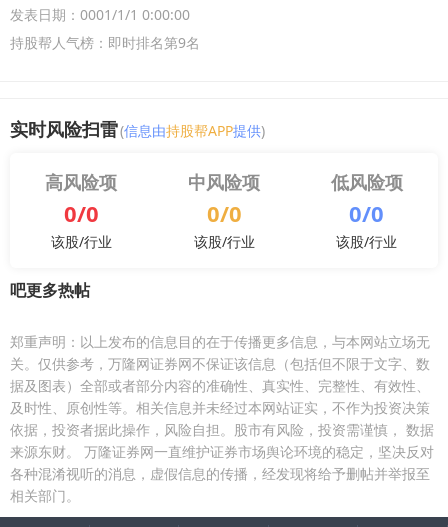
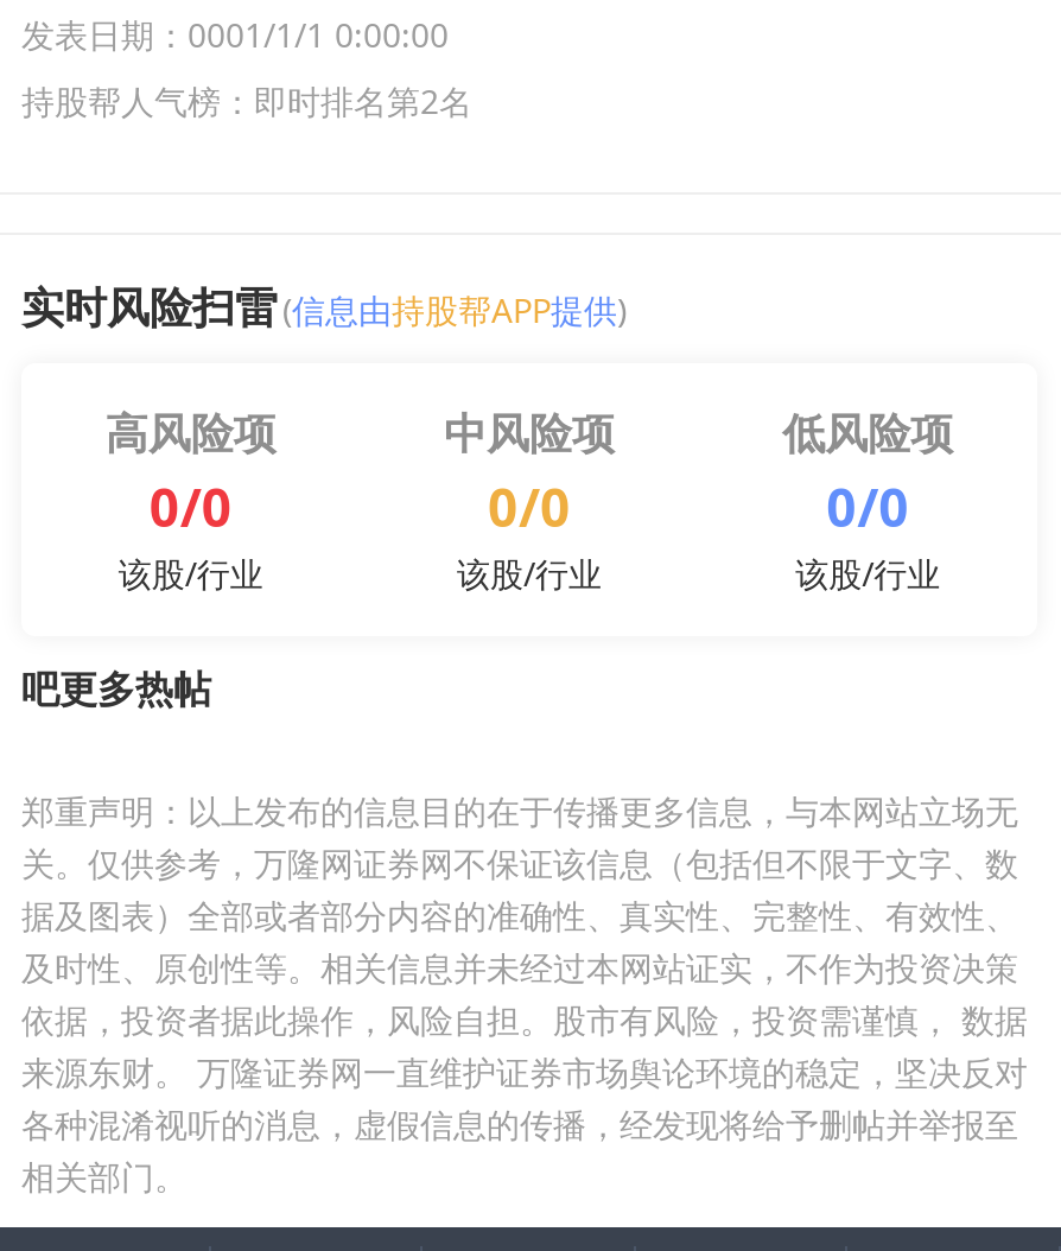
- 持股帮人气榜：即时排名第9名
+ 持股帮人气榜：即时排名第2名
